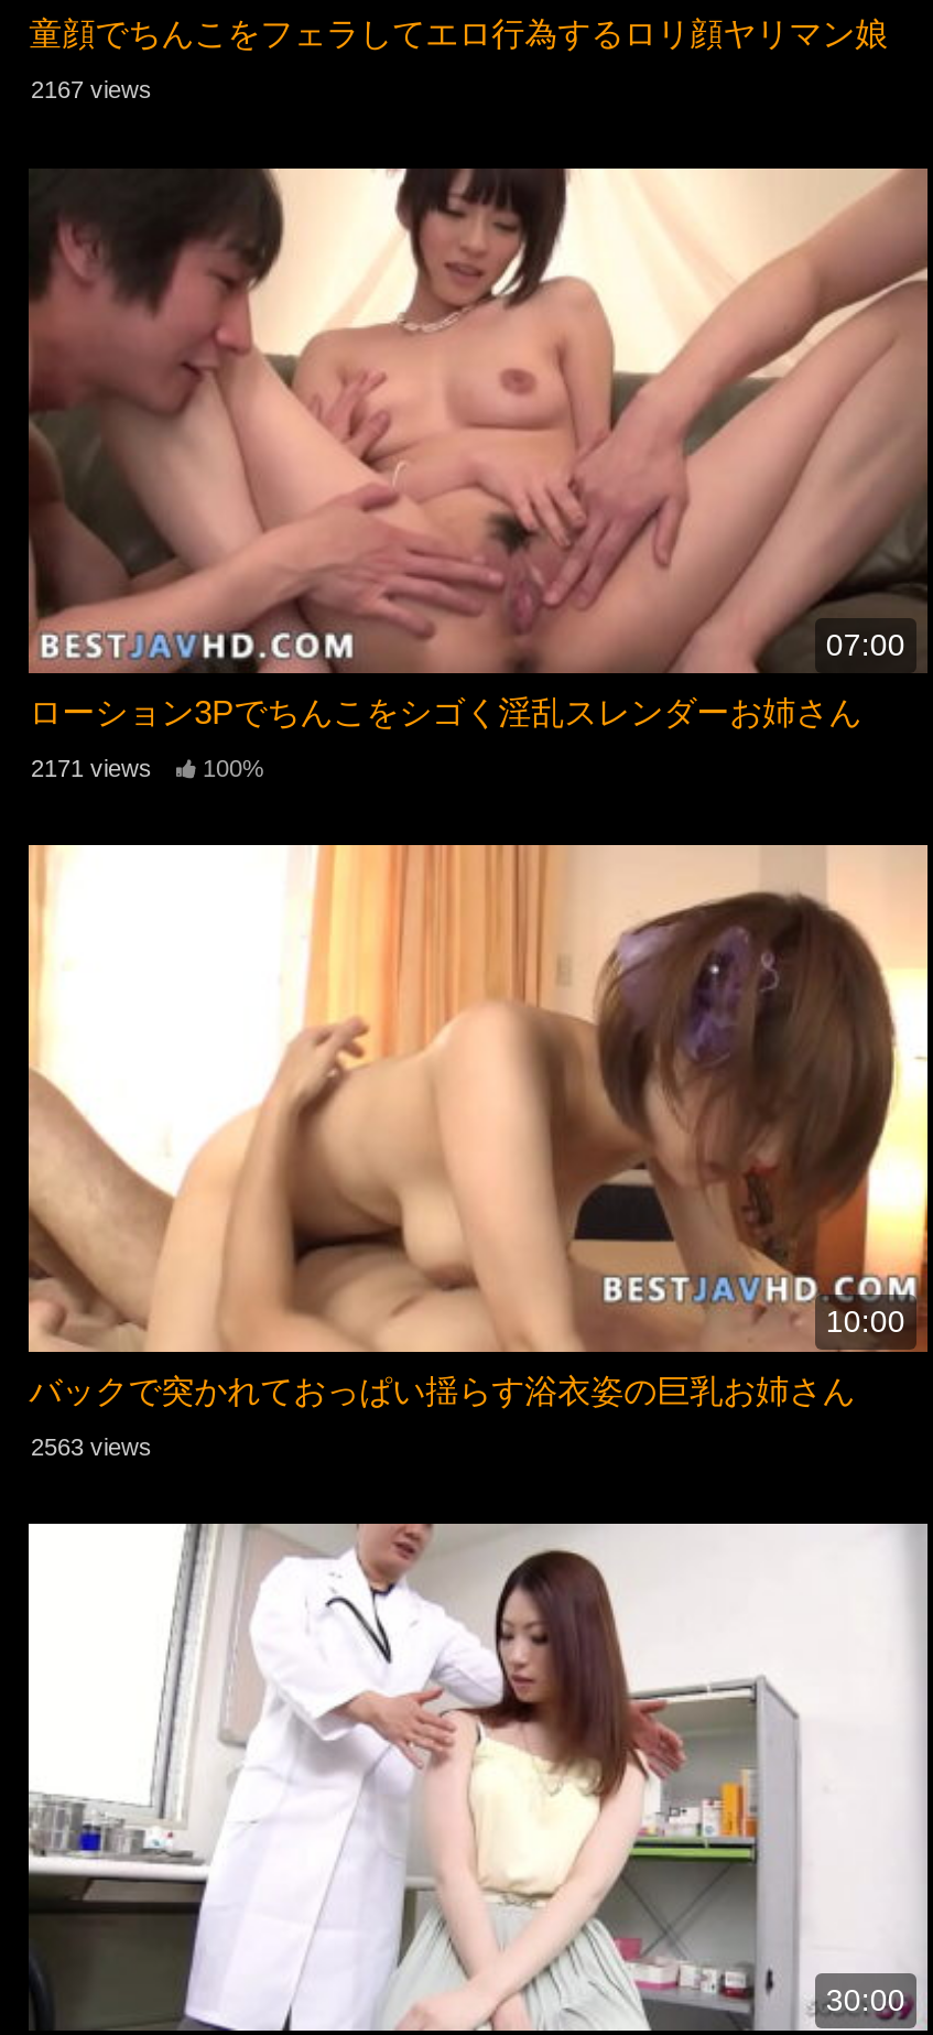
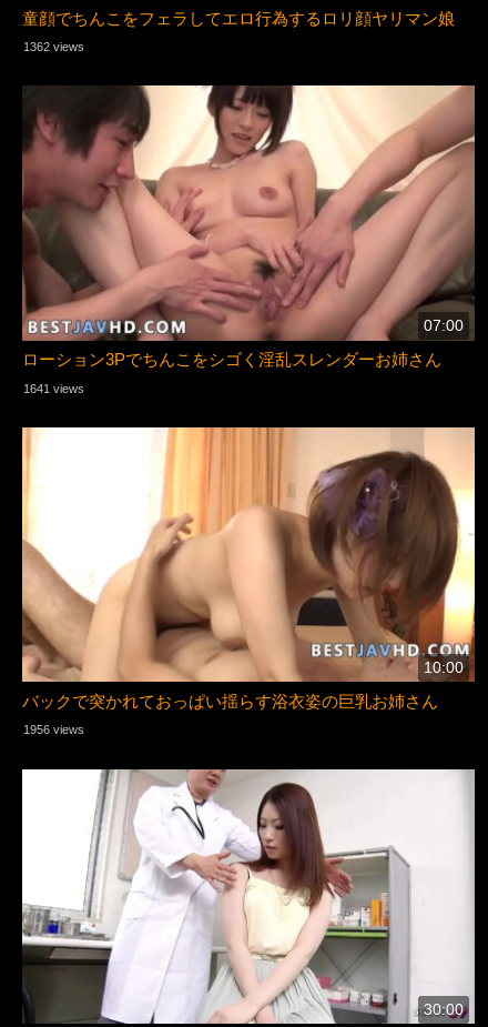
- 2167 views
+ 1362 views

- 2171 views
- 100%
+ 1641 views

- 2563 views
+ 1956 views
